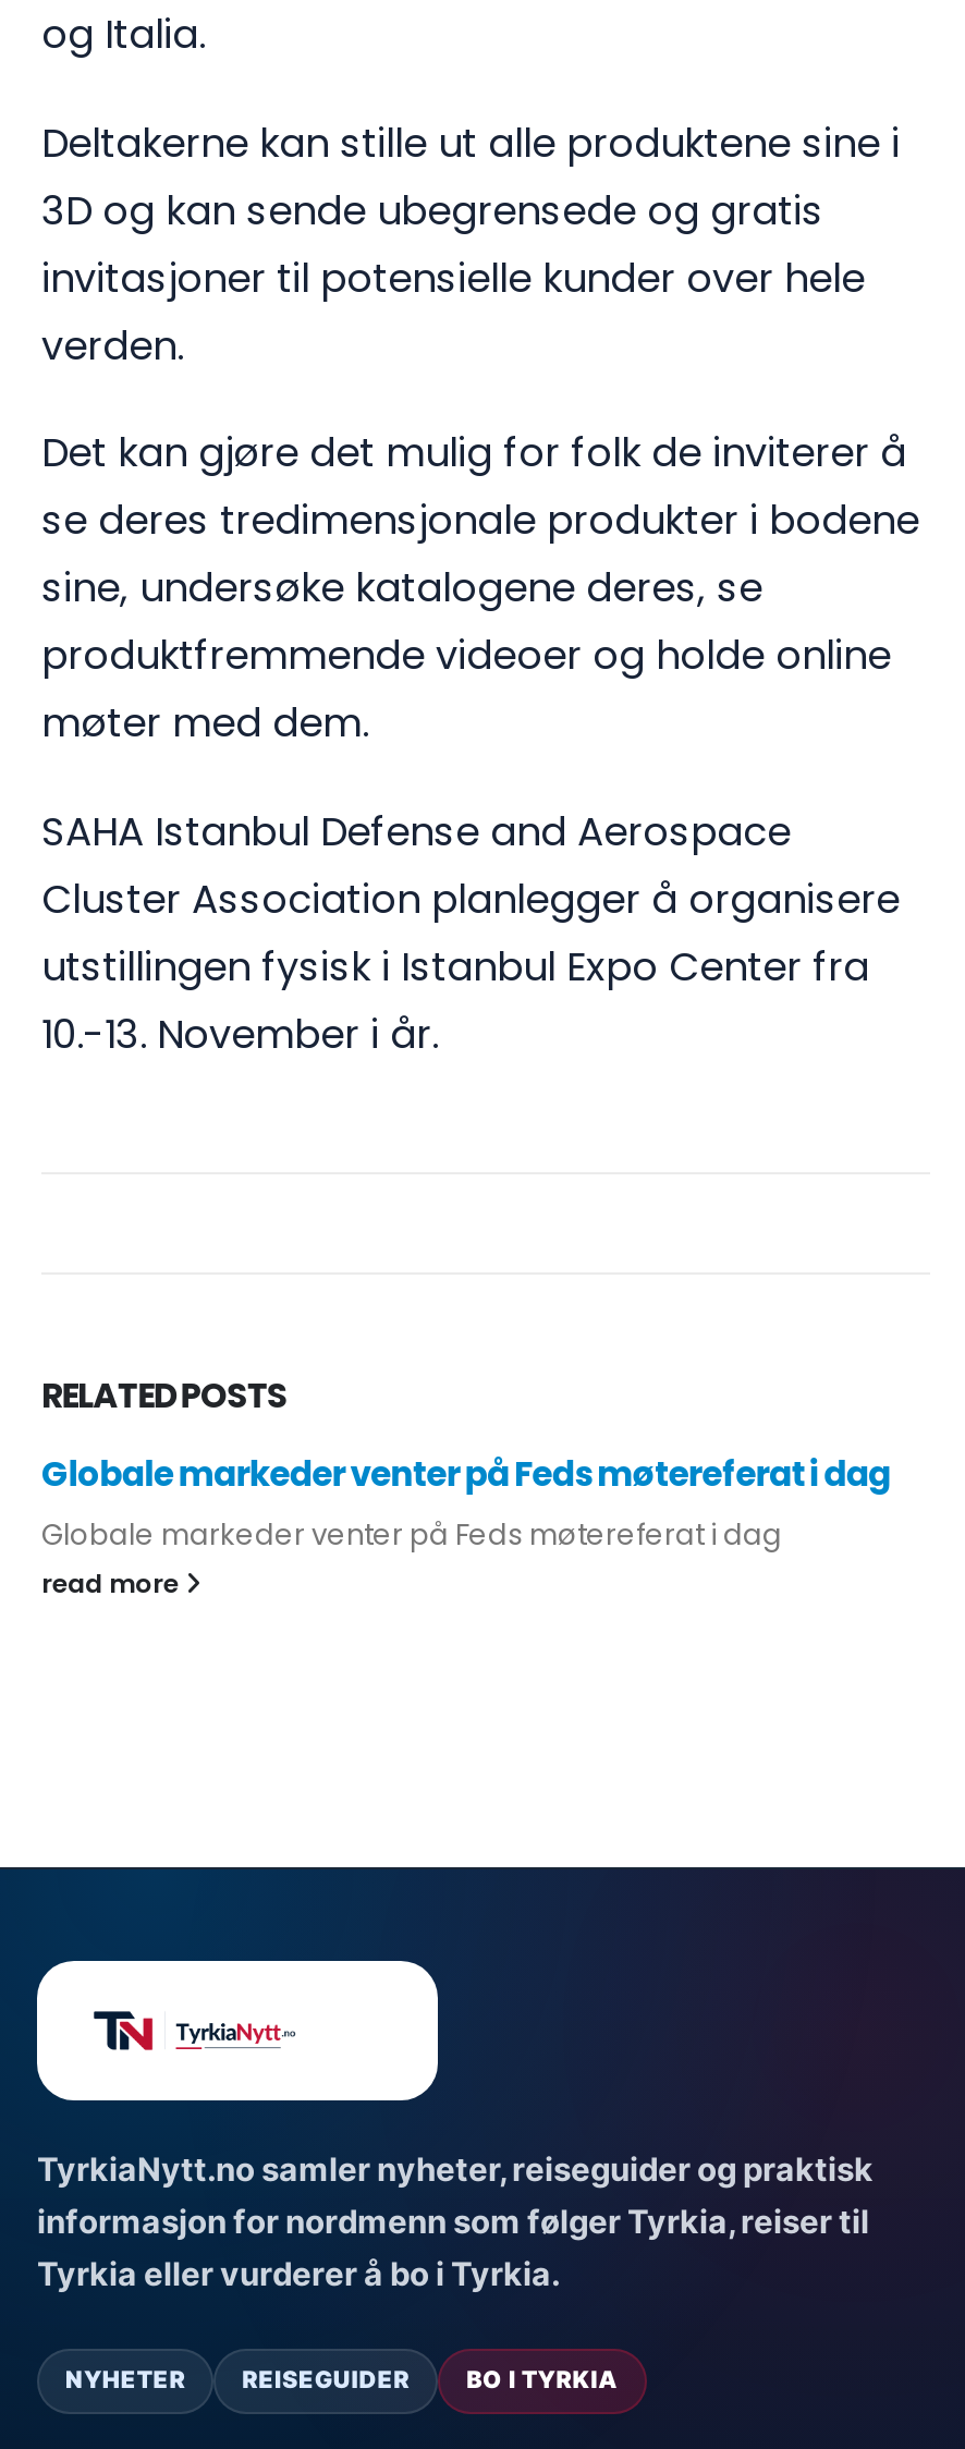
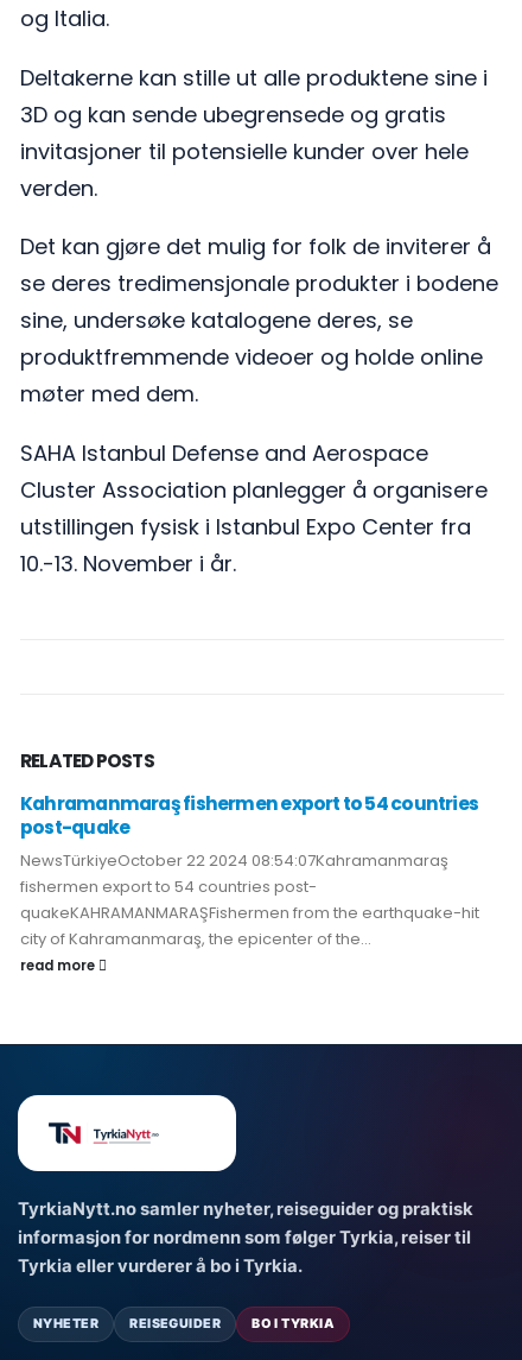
- Globale markeder venter på Feds møtereferat i dag
- Globale markeder venter på Feds møtereferat i dag
+ Kahramanmaraş fishermen export to 54 countries
+ post-quake
+ NewsTürkiyeOctober 22 2024 08:54:07Kahramanmaraş
+ fishermen export to 54 countries post-
+ quakeKAHRAMANMARAŞFishermen from the earthquake-hit
+ city of Kahramanmaraş, the epicenter of the...

moved down: read more
